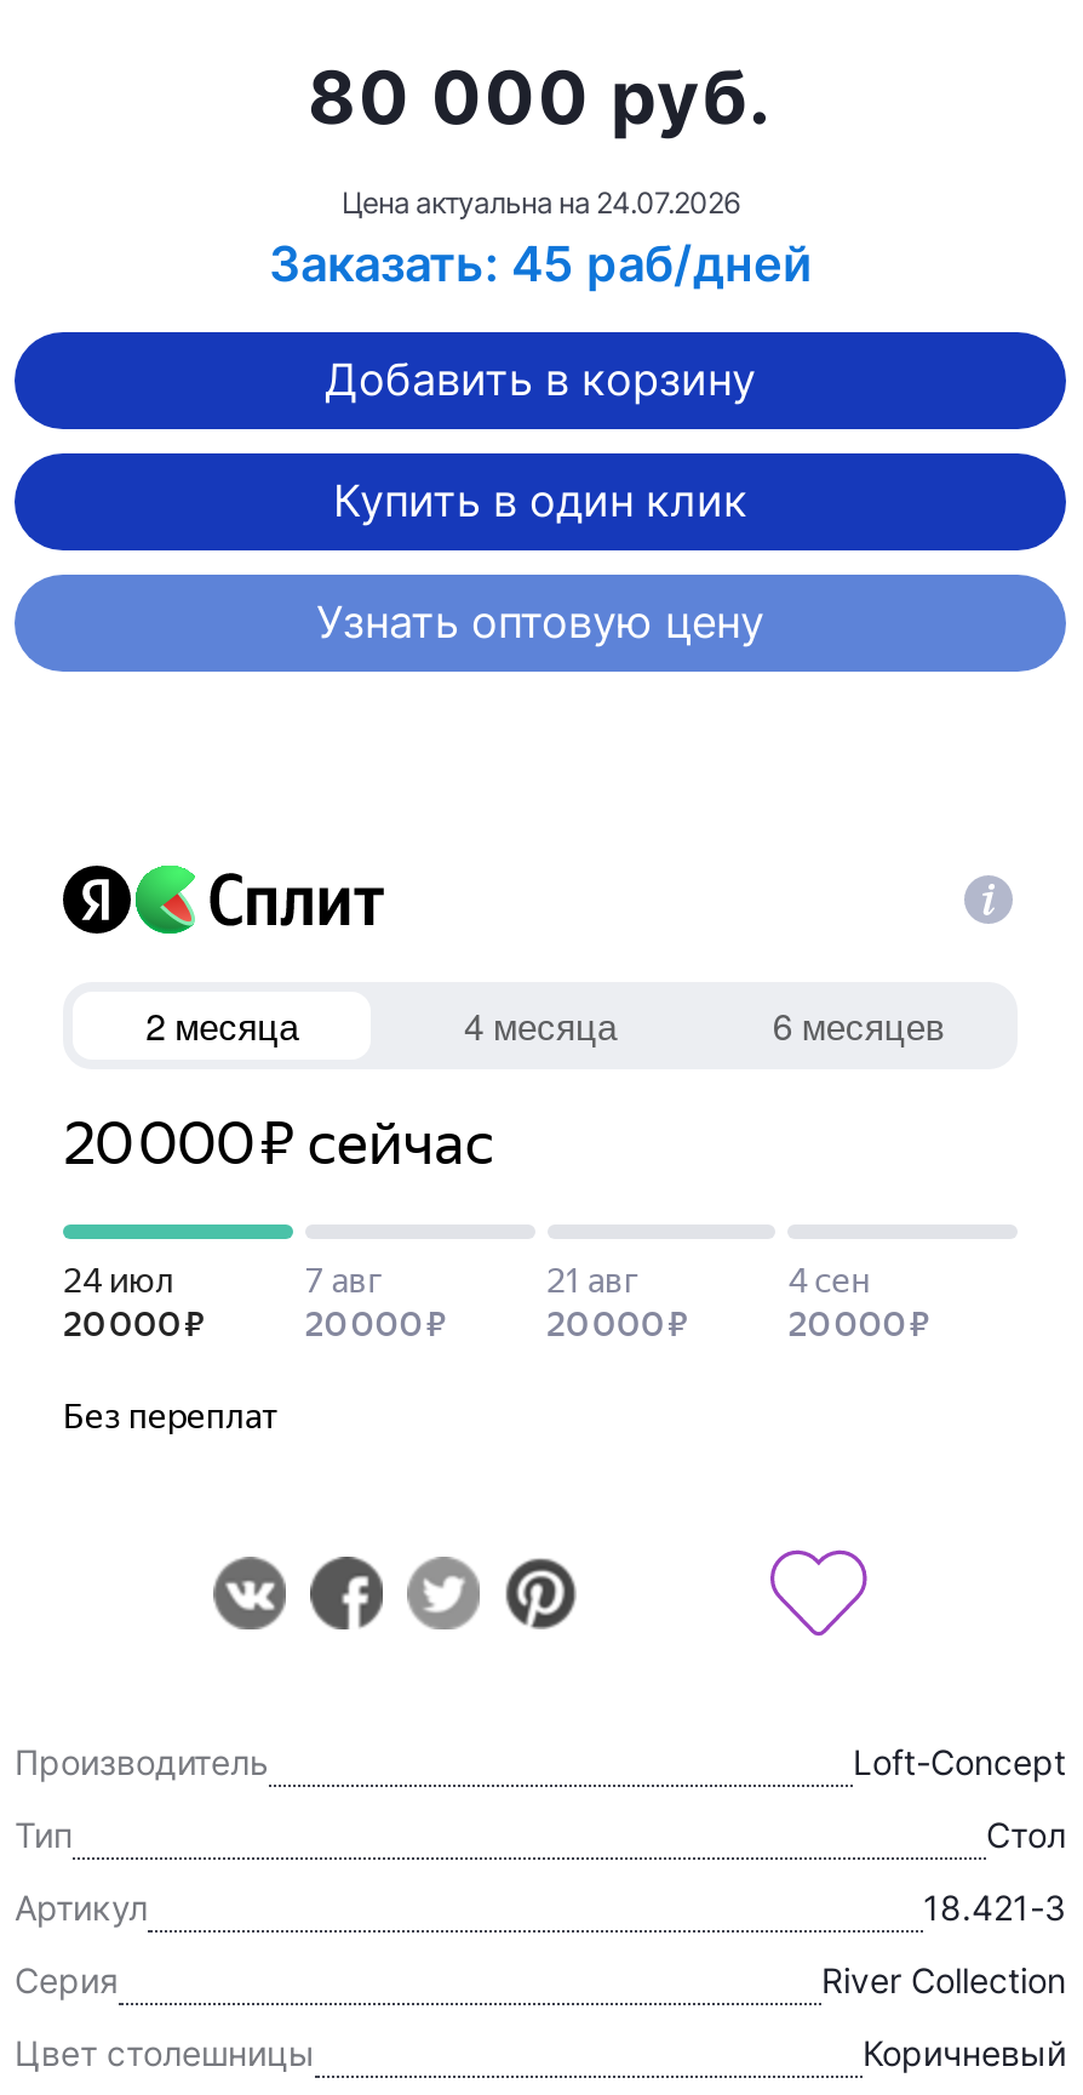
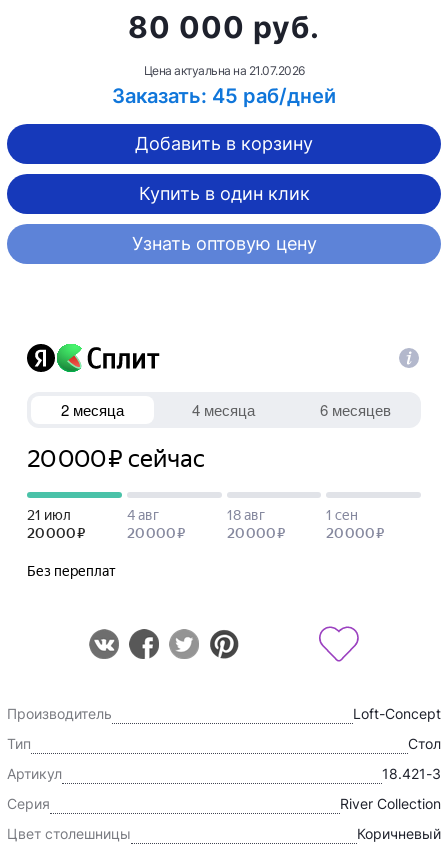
- Цена актуальна на 24.07.2026
+ Цена актуальна на 21.07.2026
